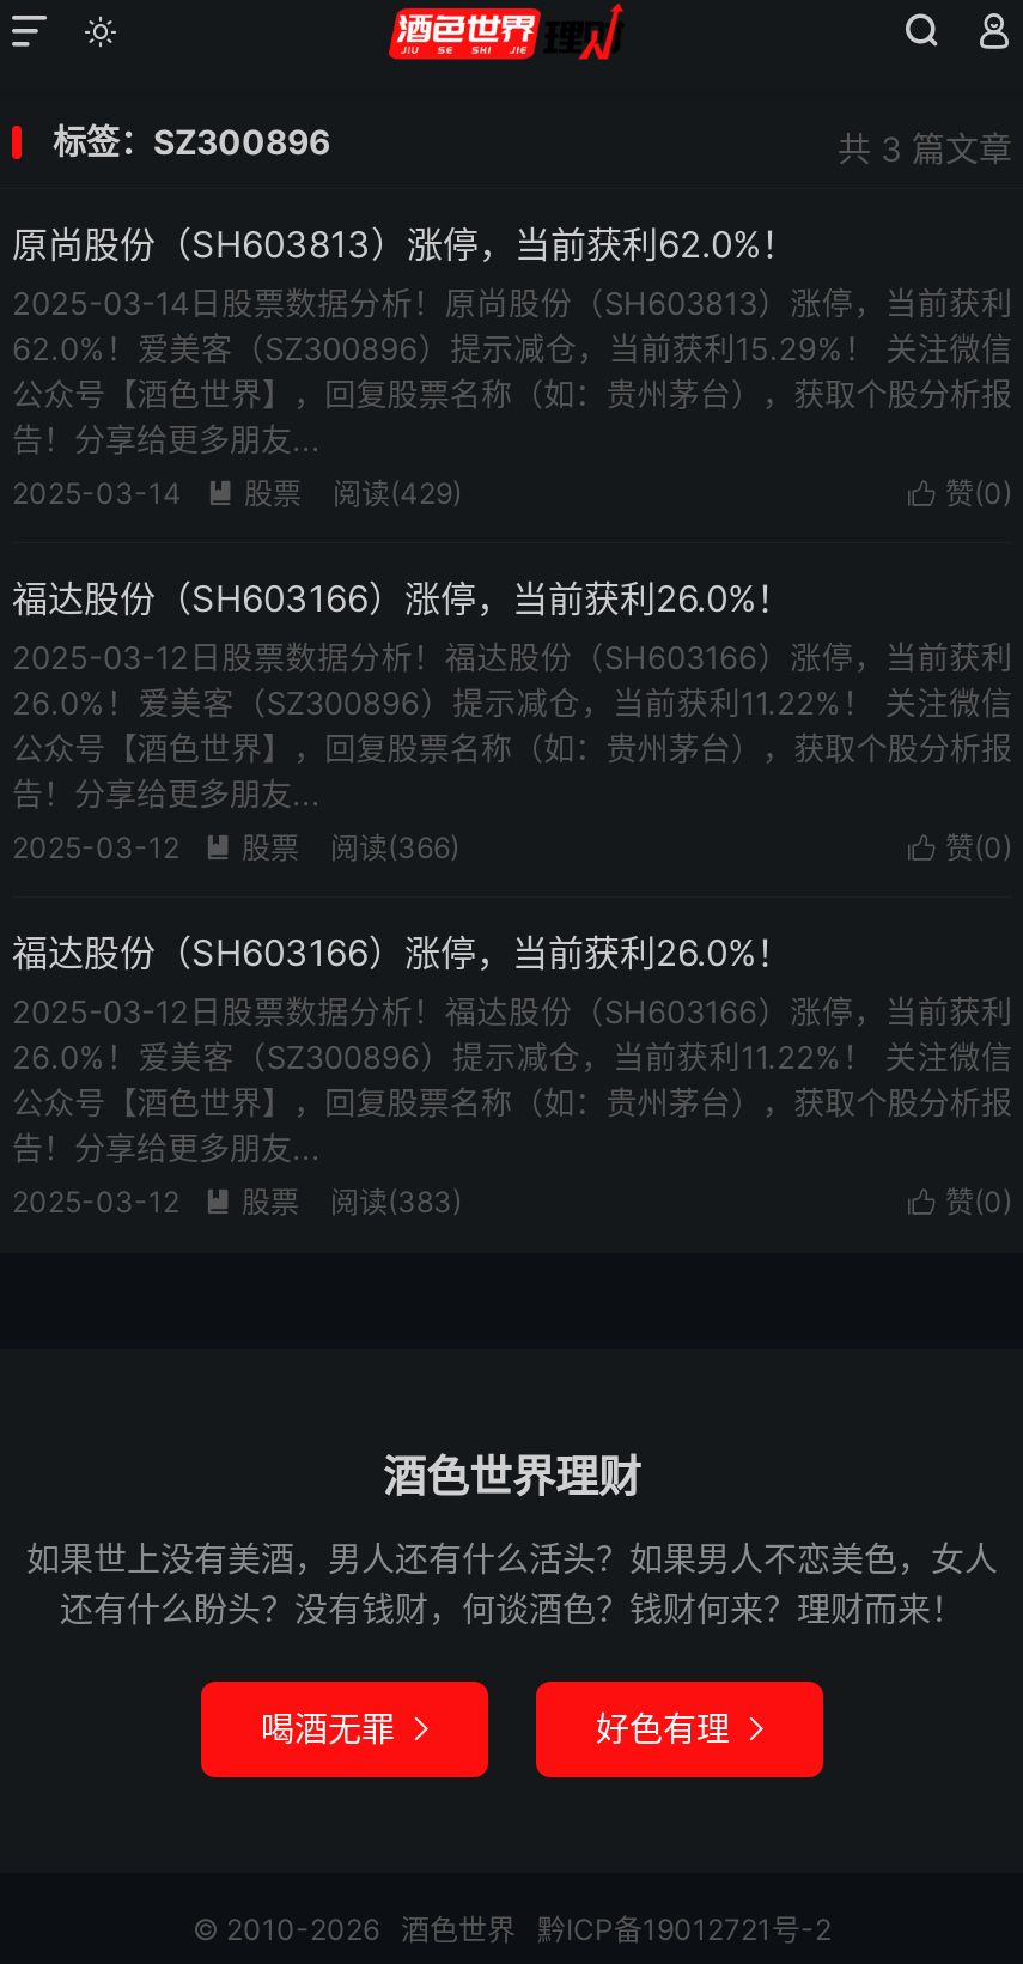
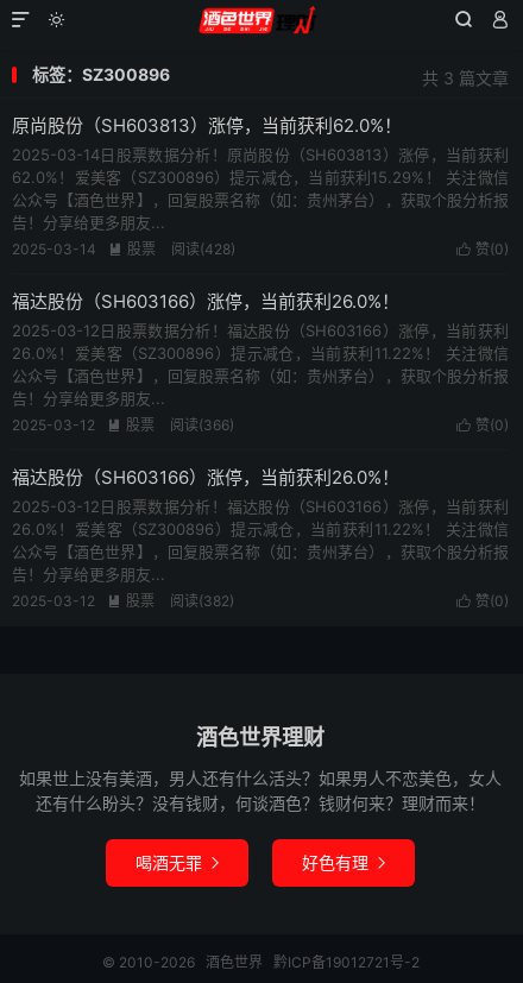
- 阅读(429)
+ 阅读(428)

- 阅读(383)
+ 阅读(382)
